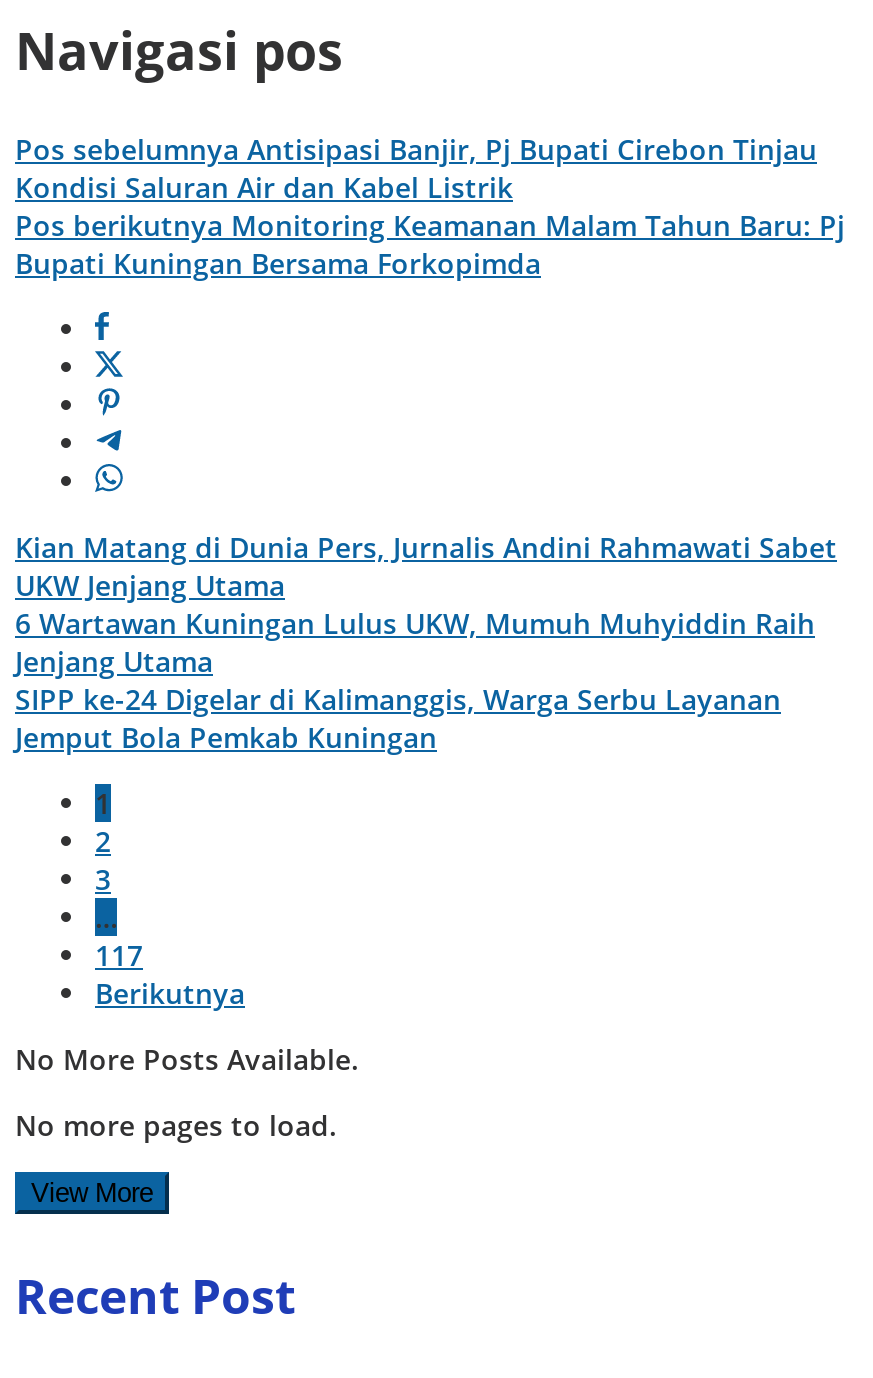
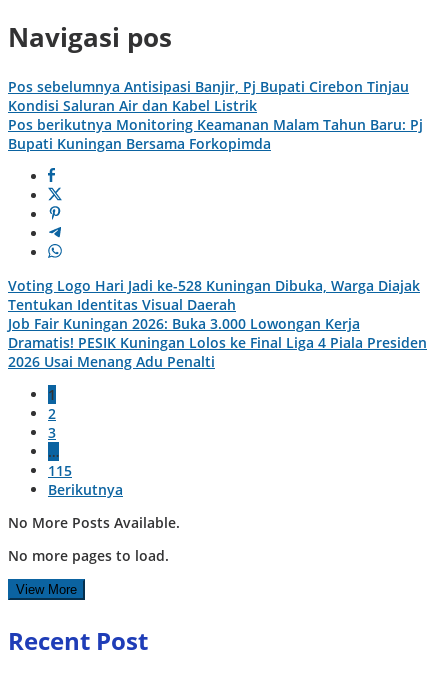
- Kian Matang di Dunia Pers, Jurnalis Andini Rahmawati Sabet
- UKW Jenjang Utama
- 6 Wartawan Kuningan Lulus UKW, Mumuh Muhyiddin Raih
- Jenjang Utama
- SIPP ke-24 Digelar di Kalimanggis, Warga Serbu Layanan
- Jemput Bola Pemkab Kuningan
+ Voting Logo Hari Jadi ke-528 Kuningan Dibuka, Warga Diajak
+ Tentukan Identitas Visual Daerah
+ Job Fair Kuningan 2026: Buka 3.000 Lowongan Kerja
+ Dramatis! PESIK Kuningan Lolos ke Final Liga 4 Piala Presiden
+ 2026 Usai Menang Adu Penalti

- 117
+ 115
